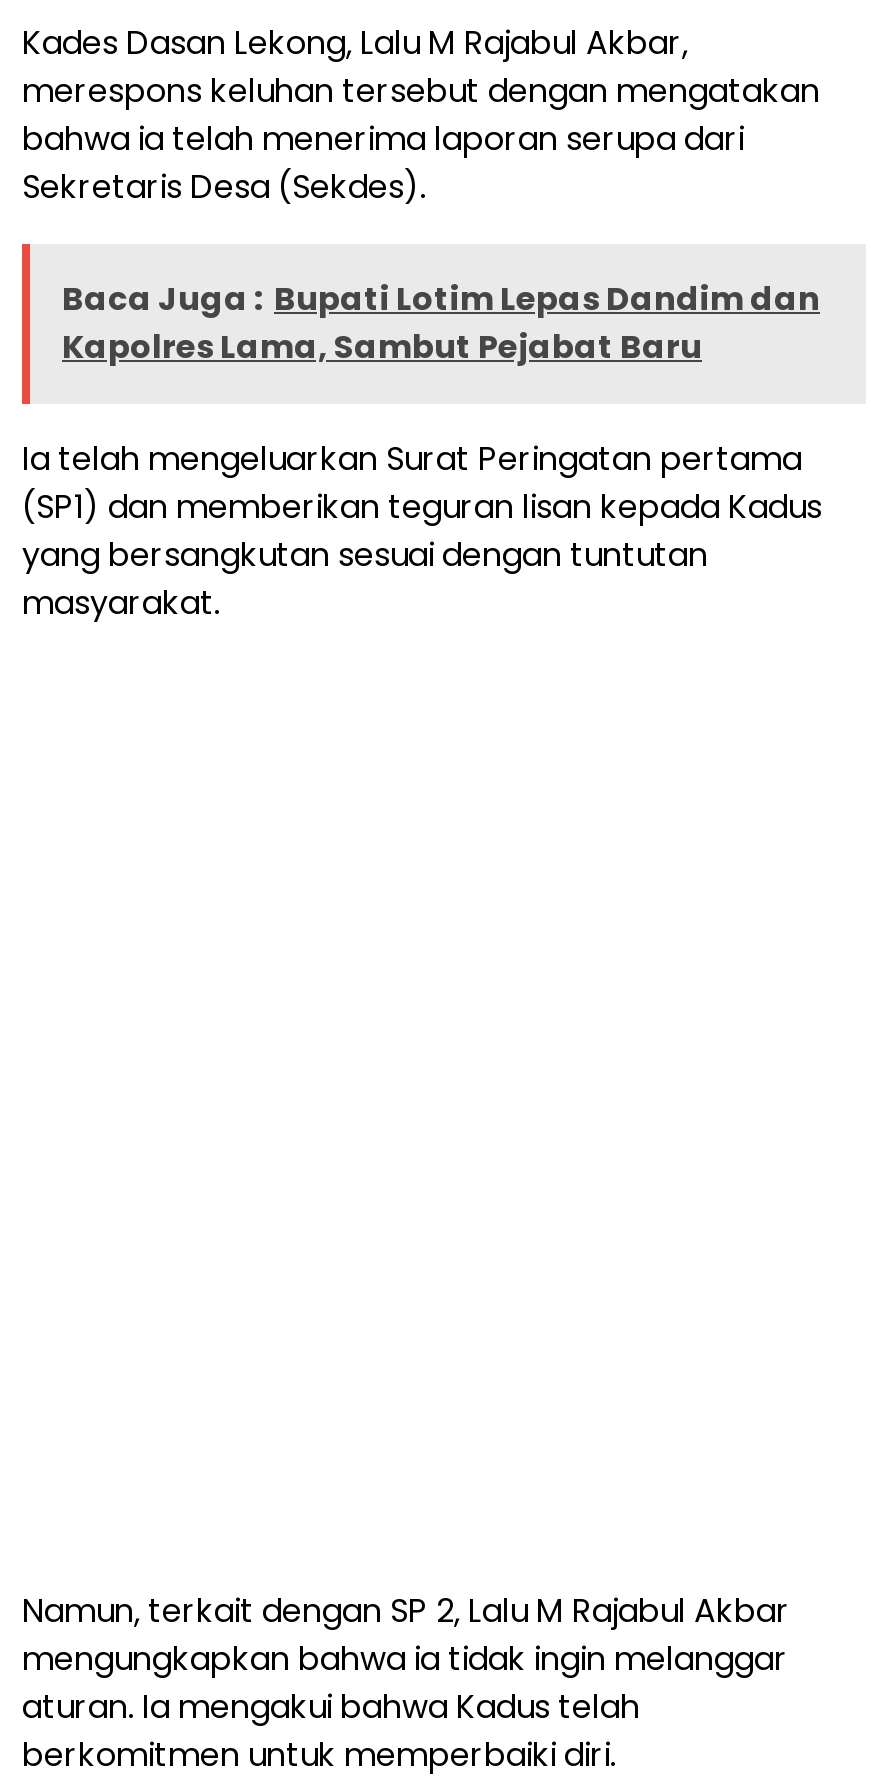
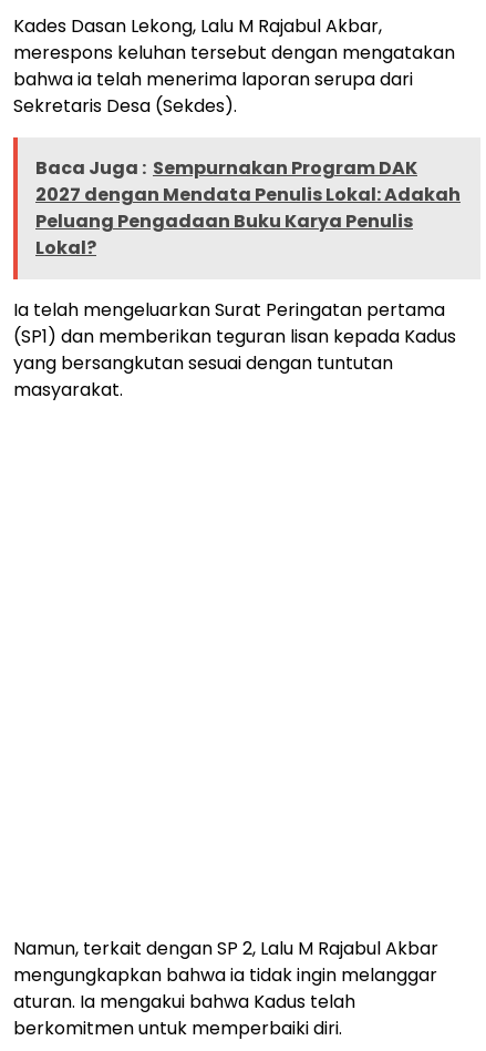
- Baca Juga : Bupati Lotim Lepas Dandim dan
- Kapolres Lama, Sambut Pejabat Baru
+ Baca Juga : Sempurnakan Program DAK
+ 2027 dengan Mendata Penulis Lokal: Adakah
+ Peluang Pengadaan Buku Karya Penulis
+ Lokal?
